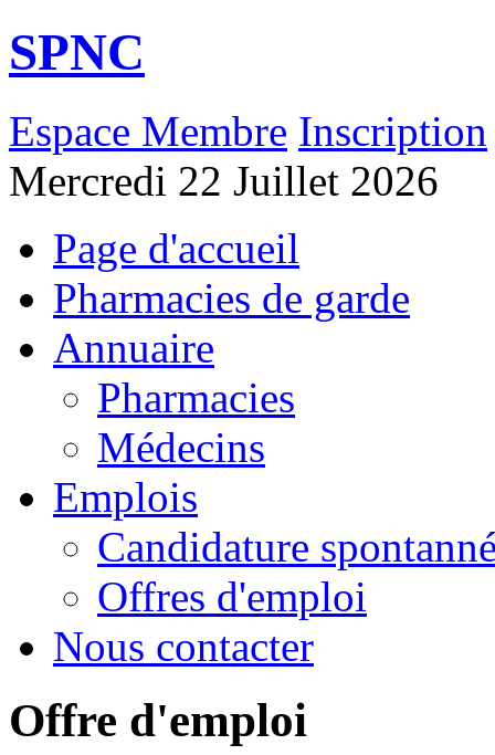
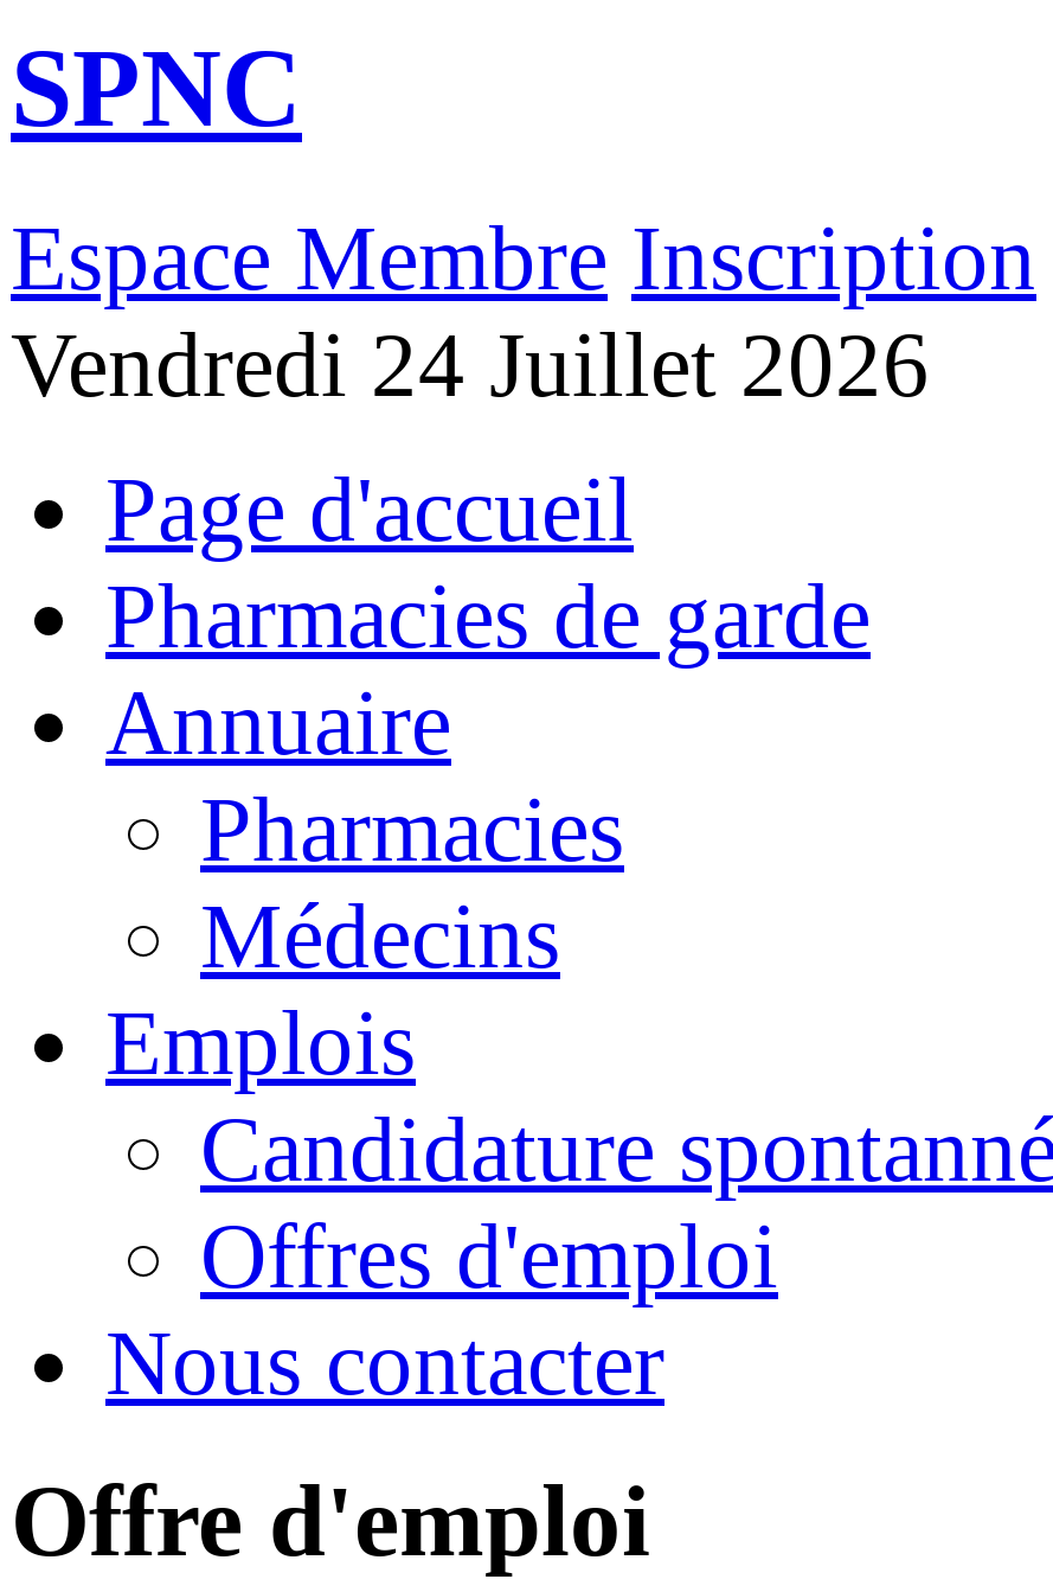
- Mercredi 22 Juillet 2026
+ Vendredi 24 Juillet 2026
